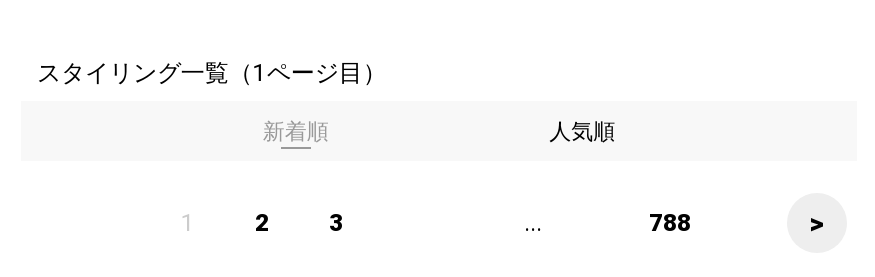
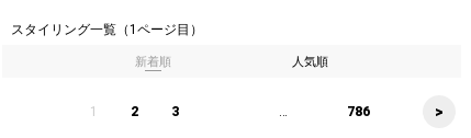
- 788
+ 786
